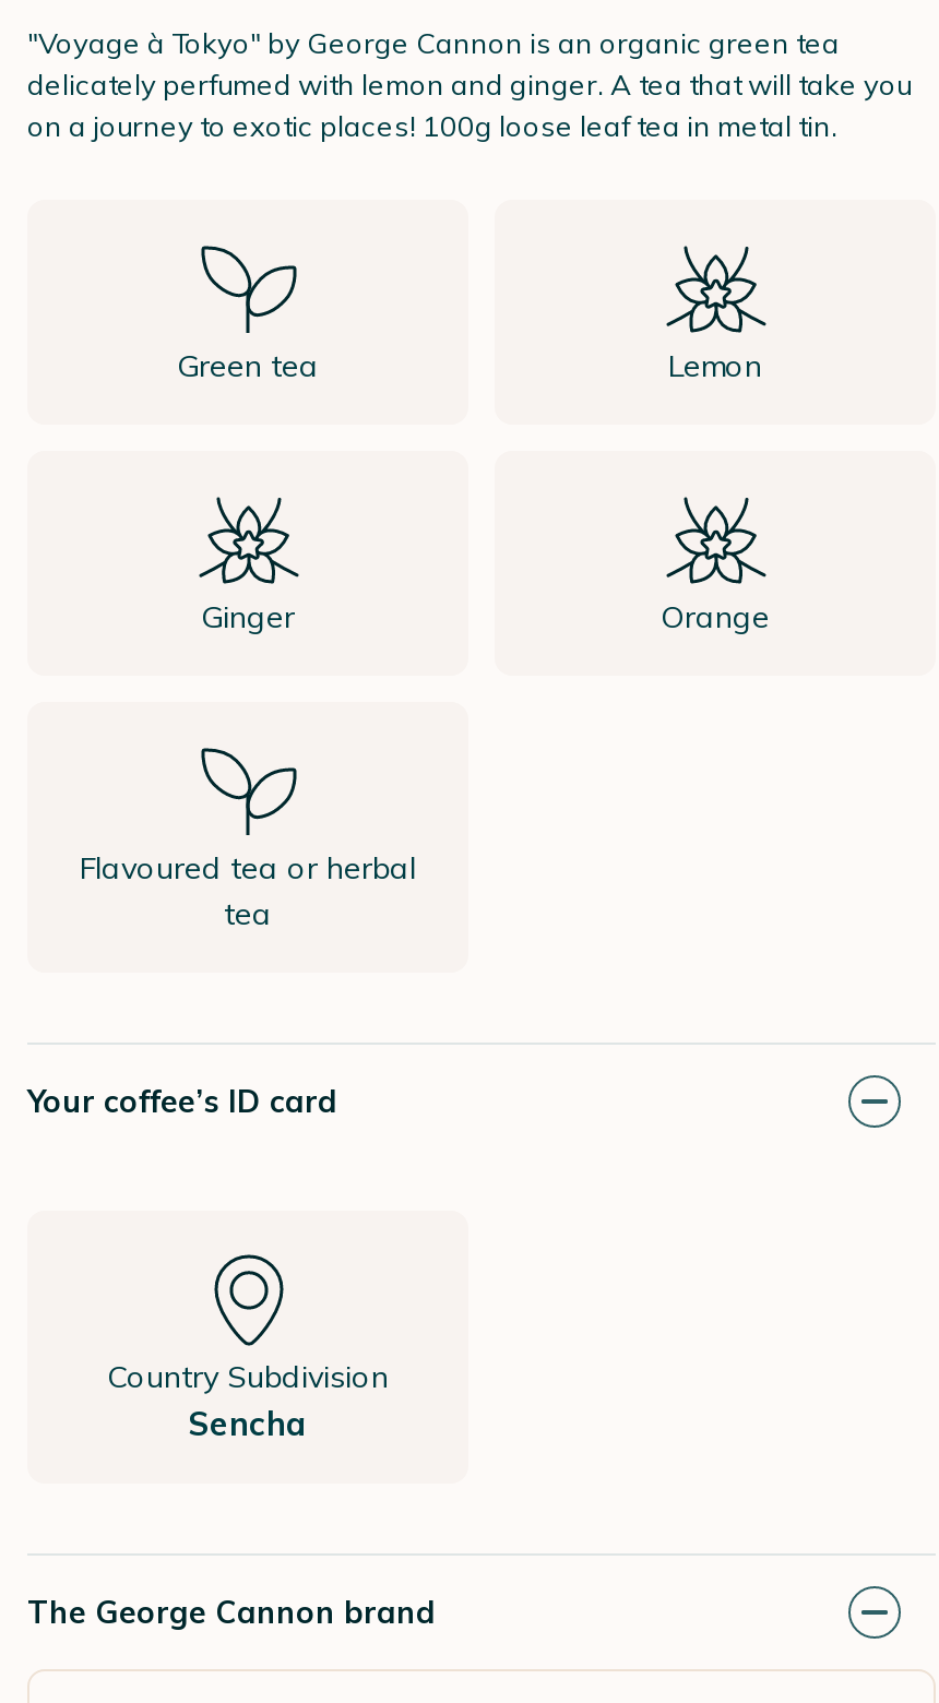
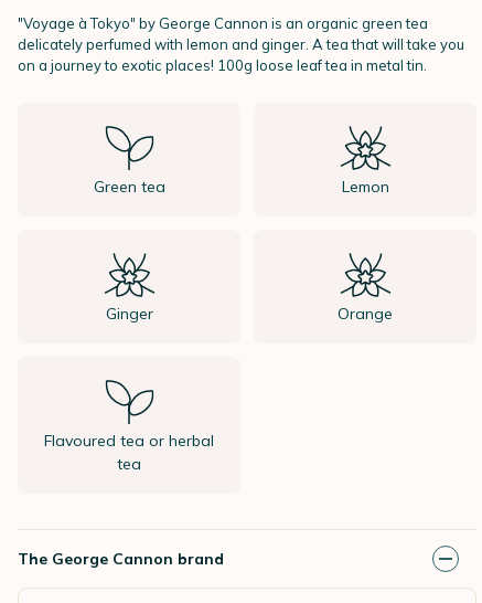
- Your coffee’s ID card

- [image]
- Country Subdivision
- Sencha
